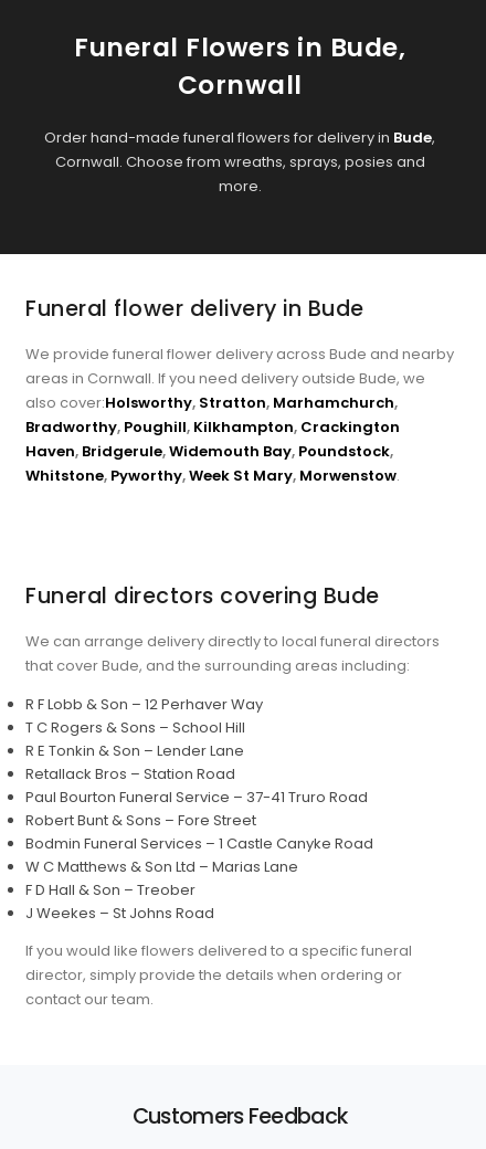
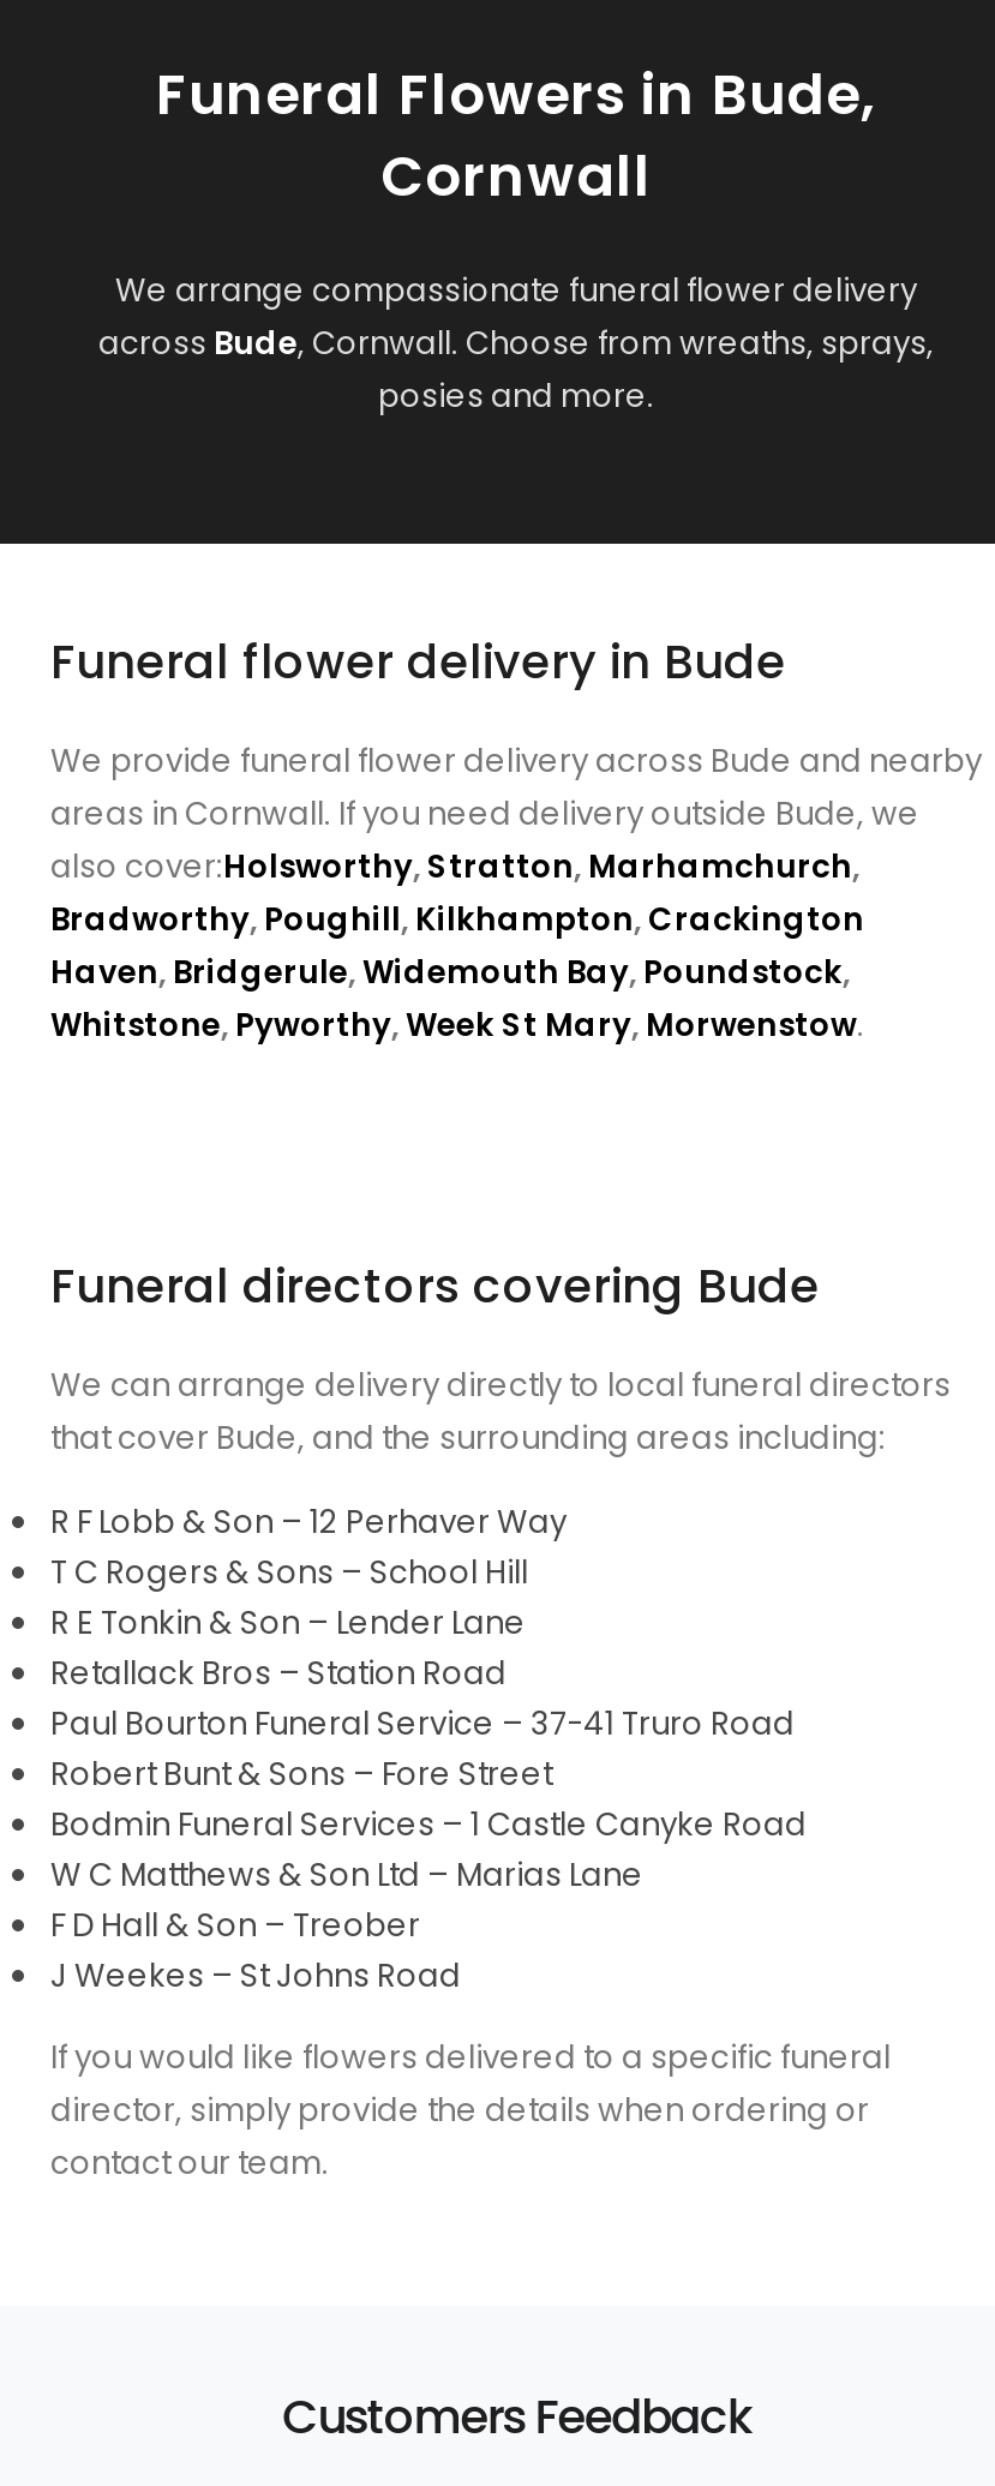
- Order hand-made funeral flowers for delivery in Bude,
- Cornwall. Choose from wreaths, sprays, posies and
- more.
+ We arrange compassionate funeral flower delivery
+ across Bude, Cornwall. Choose from wreaths, sprays,
+ posies and more.
